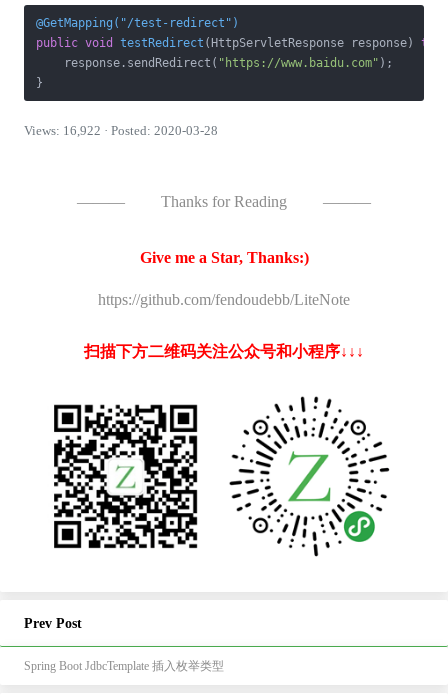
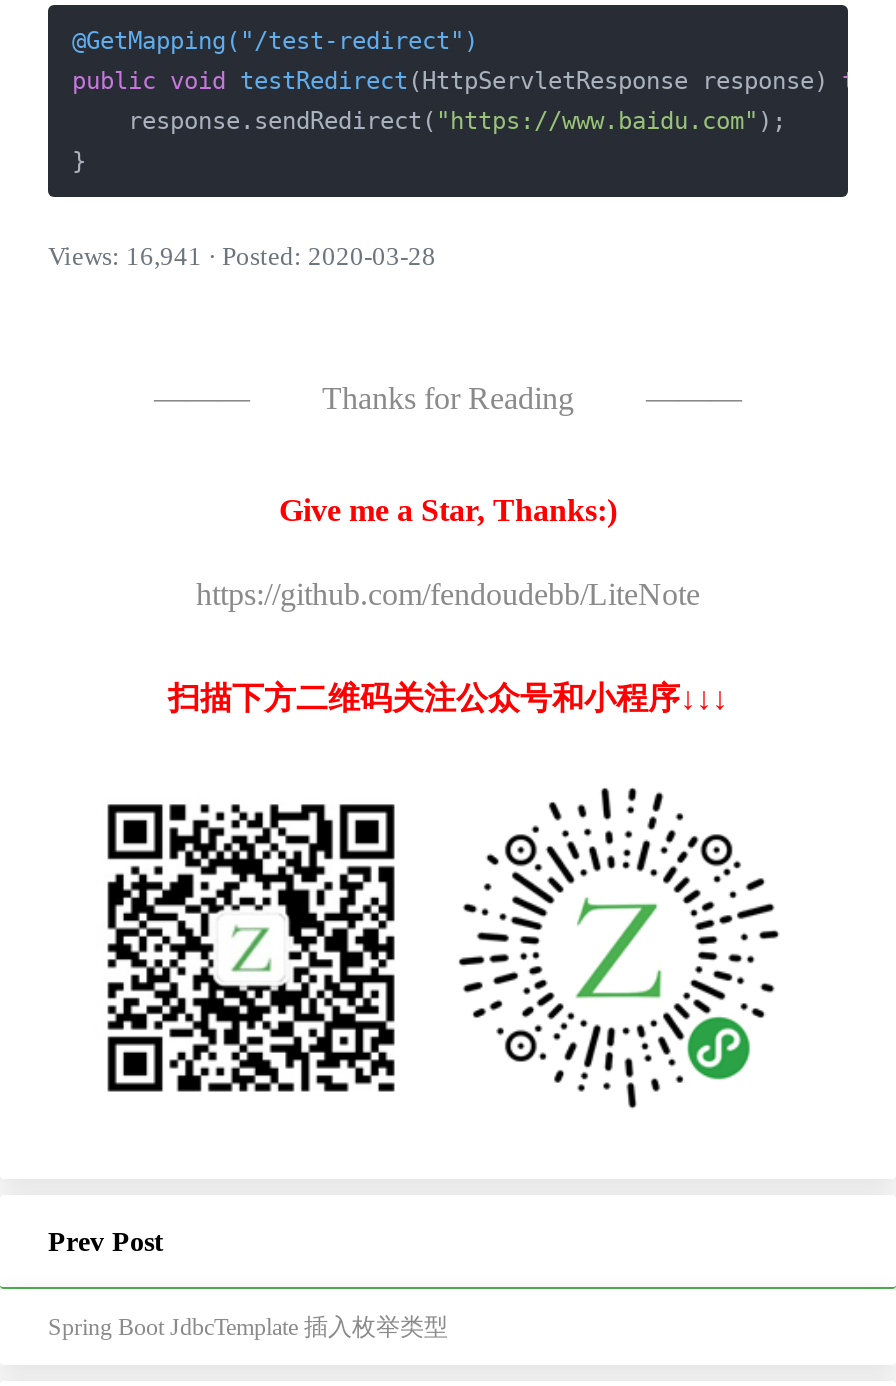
- Views: 16,922 · Posted: 2020-03-28
+ Views: 16,941 · Posted: 2020-03-28
